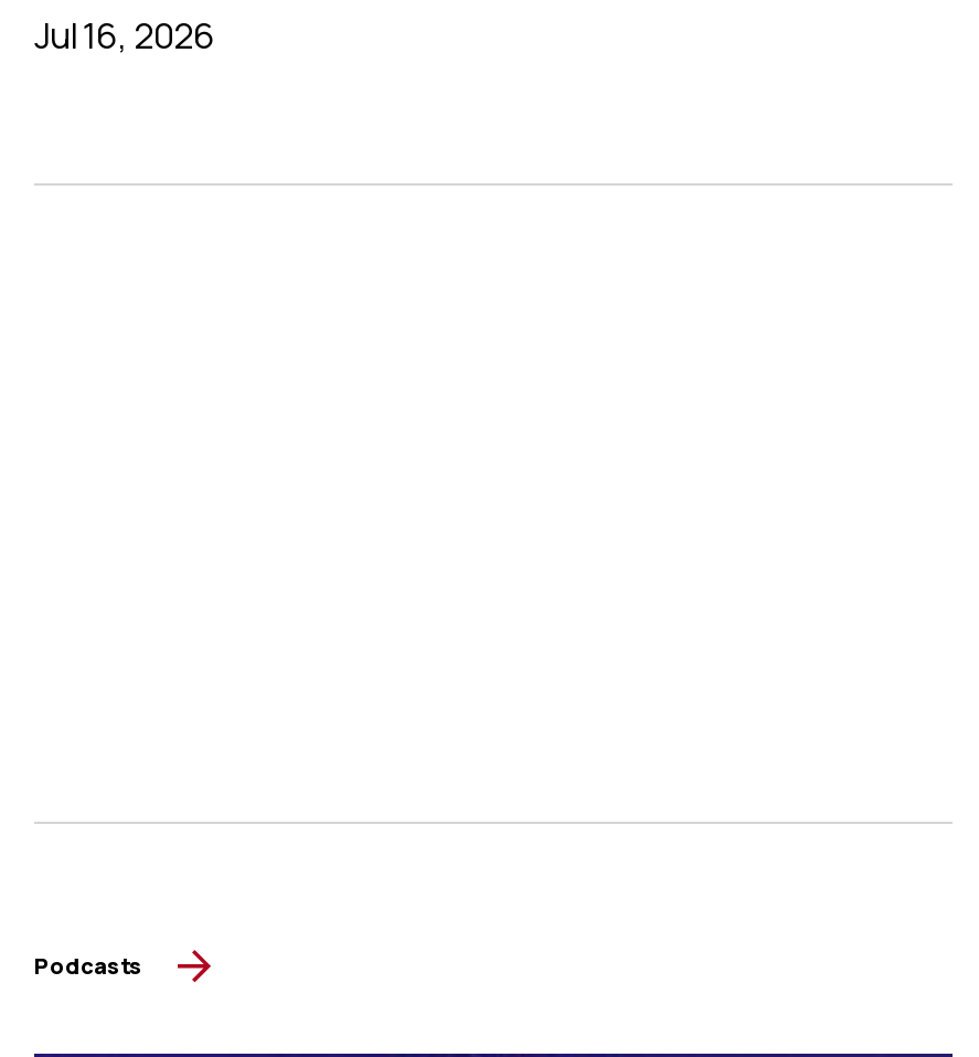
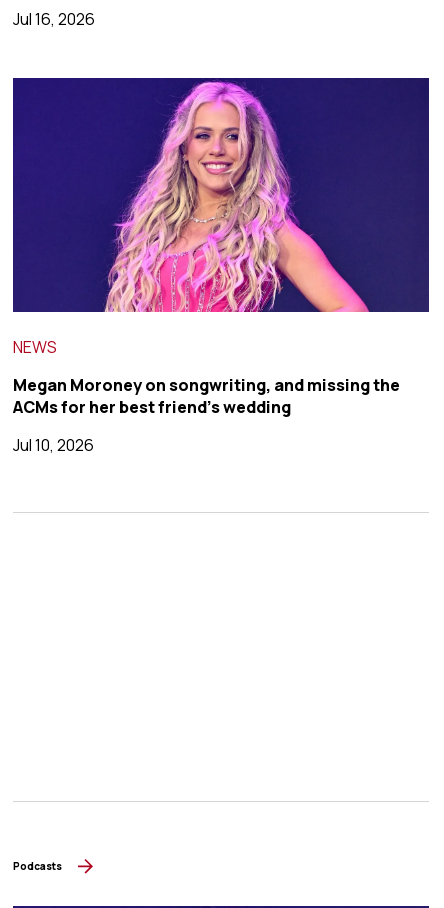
+ [image]
+ NEWS
+ Megan Moroney on songwriting, and missing the
+ ACMs for her best friend’s wedding
+ Jul 10, 2026
